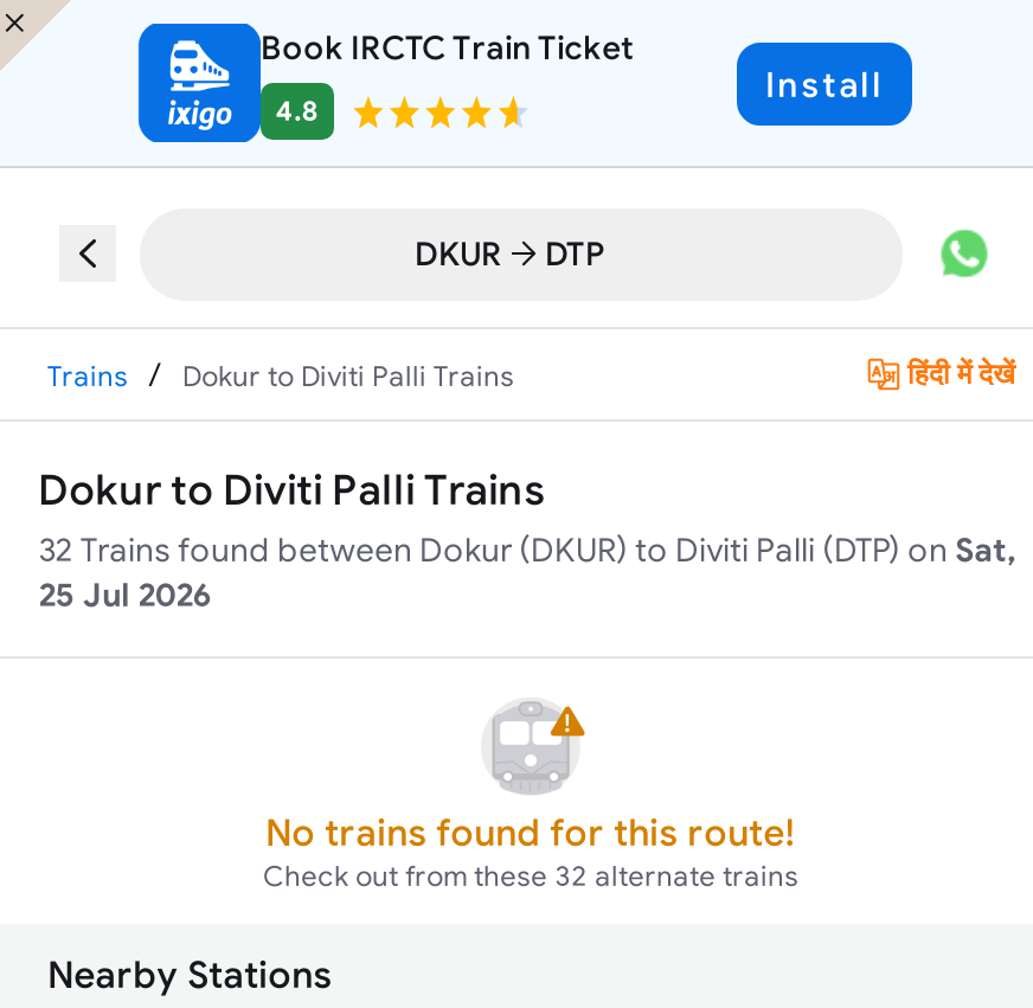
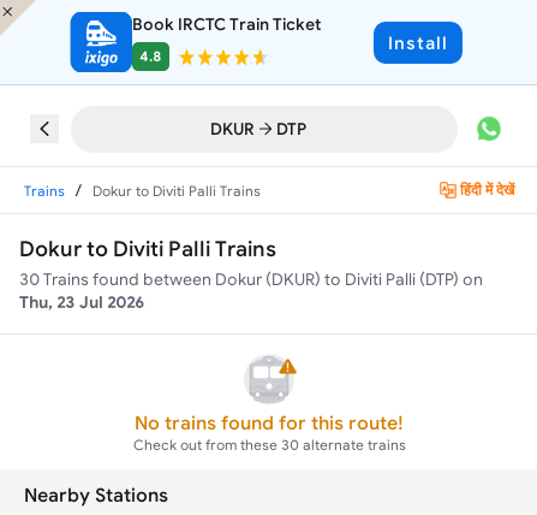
- 32 Trains found between Dokur (DKUR) to Diviti Palli (DTP) on Sat,
- 25 Jul 2026
+ 30 Trains found between Dokur (DKUR) to Diviti Palli (DTP) on
+ Thu, 23 Jul 2026

- Check out from these 32 alternate trains
+ Check out from these 30 alternate trains
